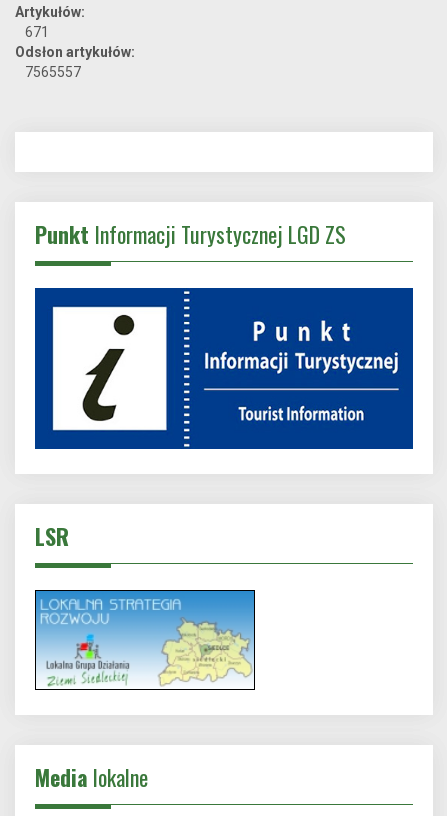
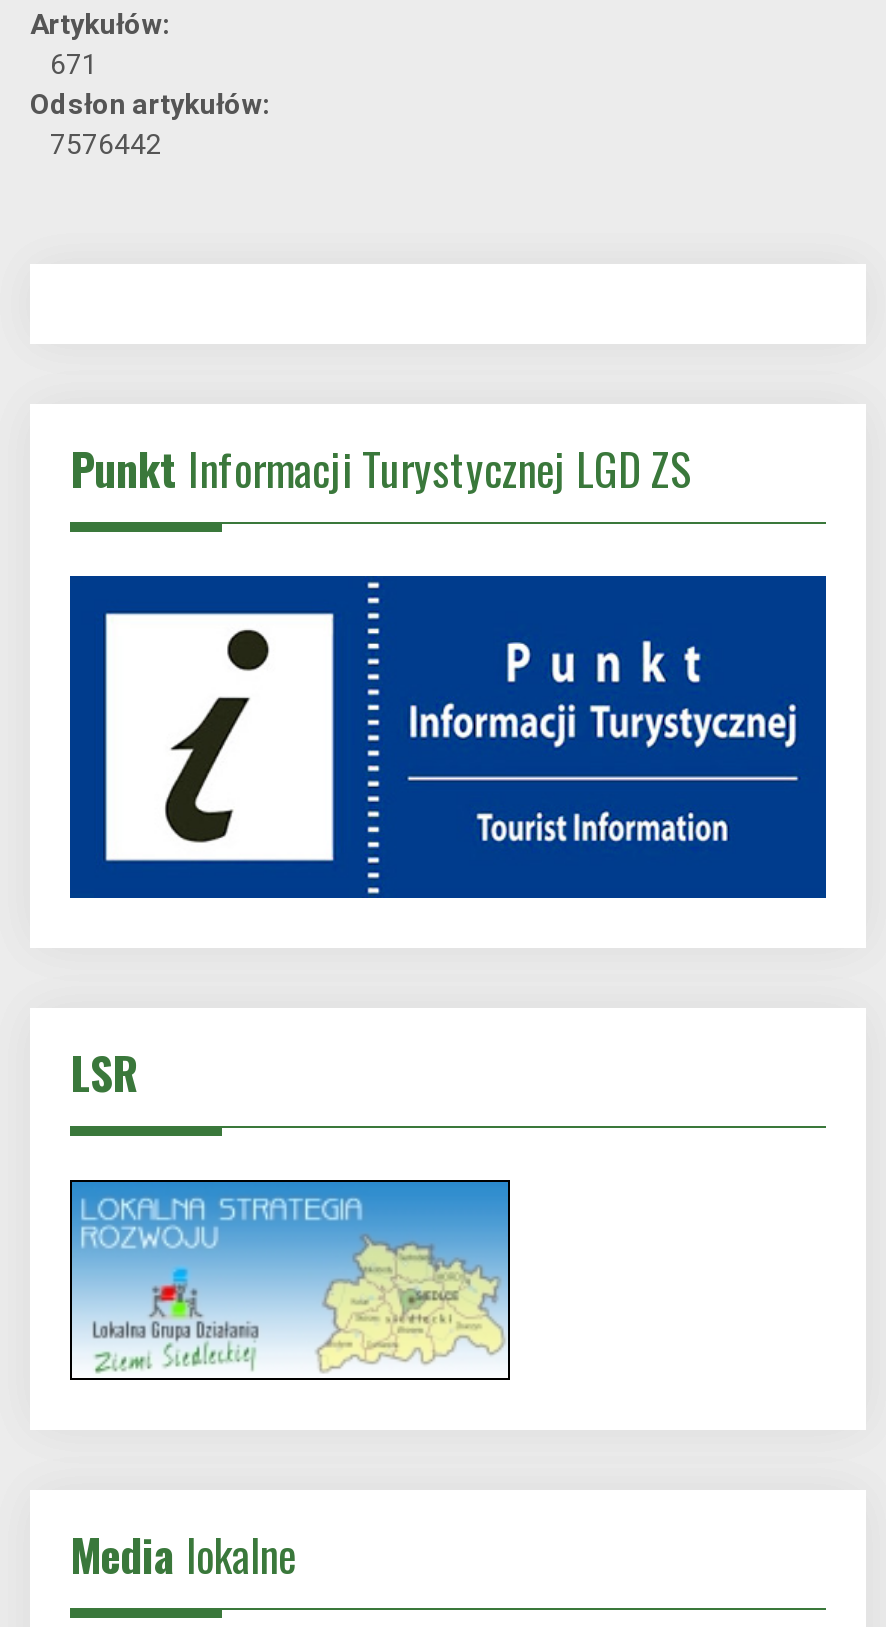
- 7565557
+ 7576442
